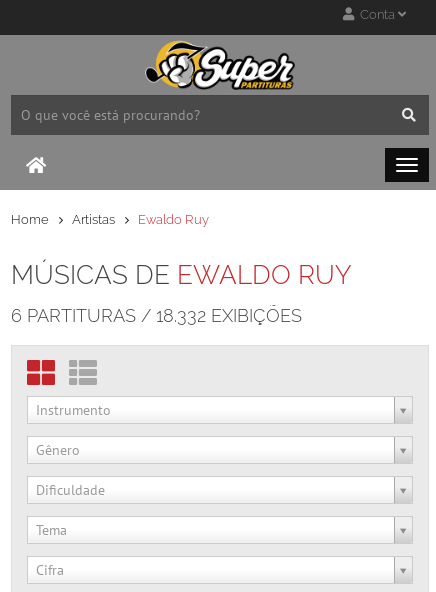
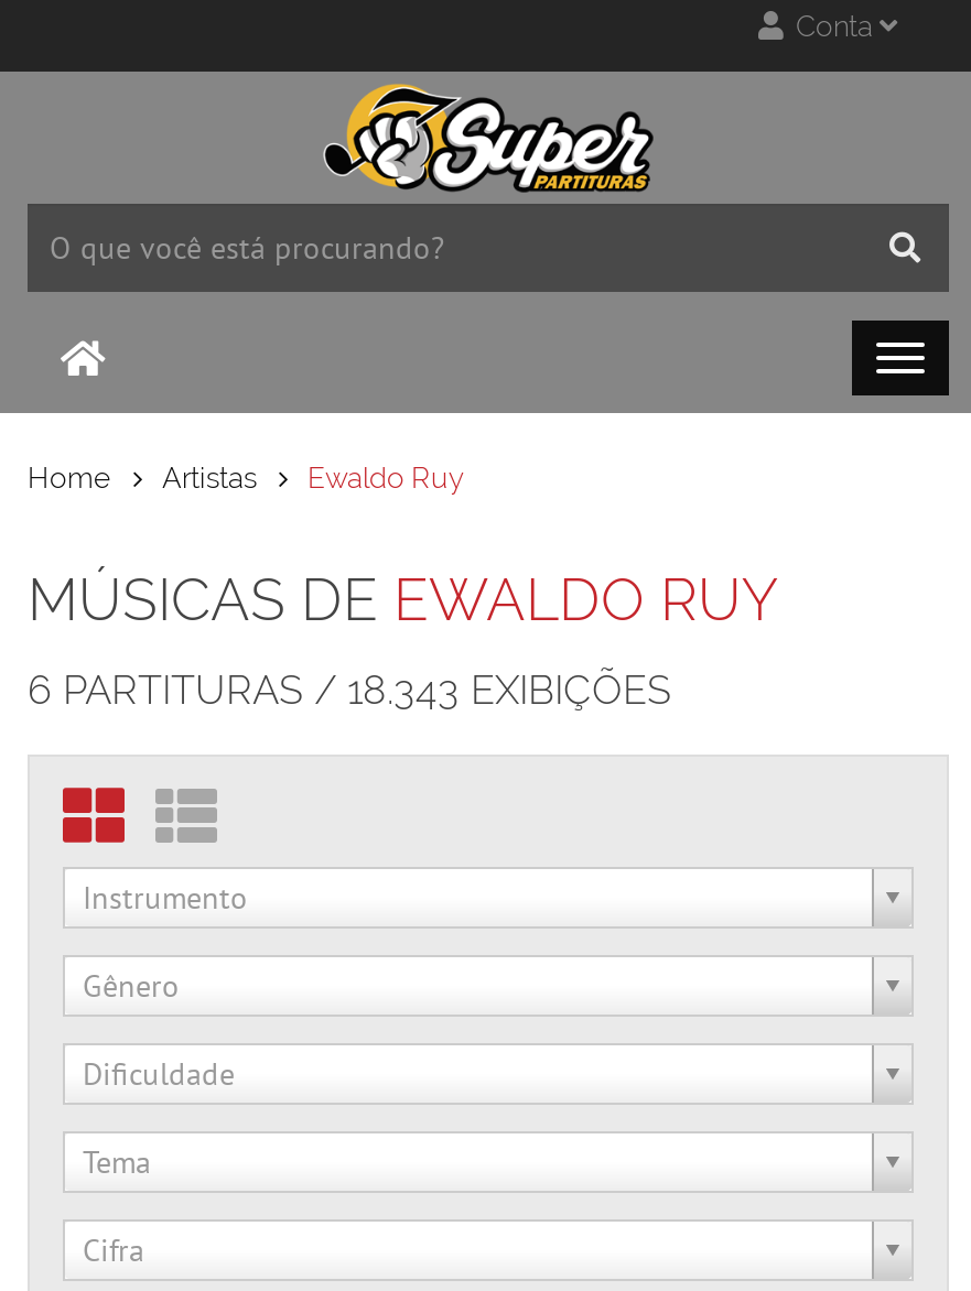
- 6 PARTITURAS / 18.332 EXIBIÇÕES
+ 6 PARTITURAS / 18.343 EXIBIÇÕES
